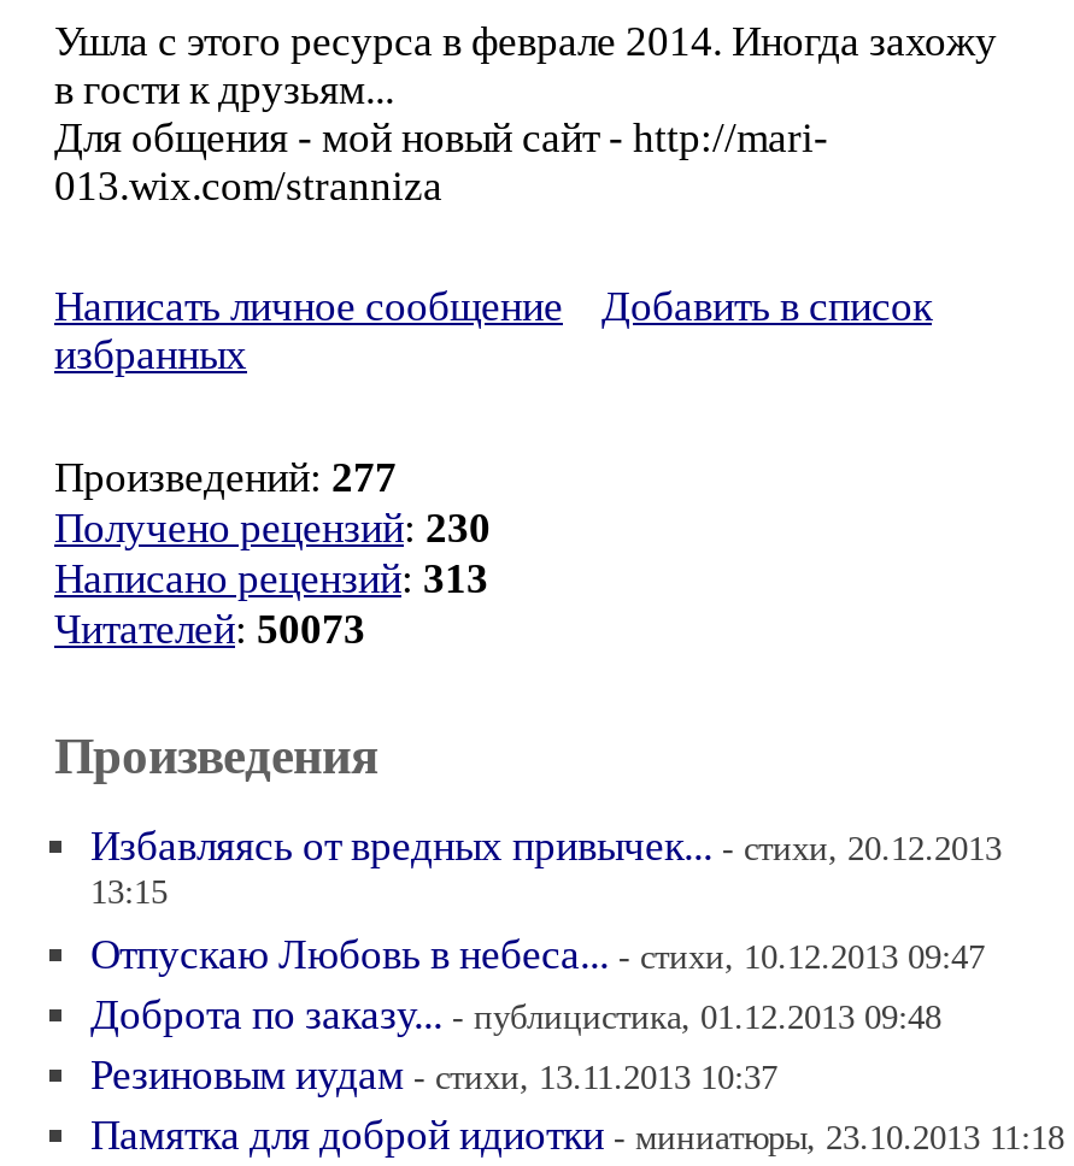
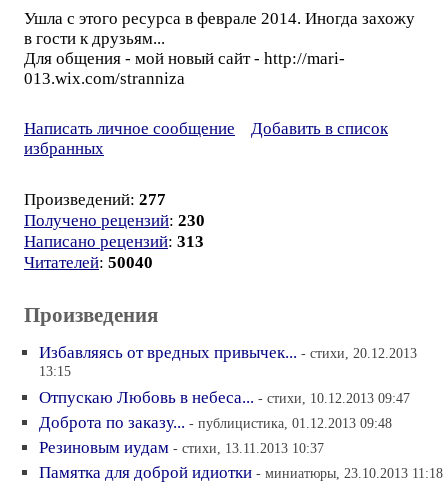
- Читателей: 50073
+ Читателей: 50040
